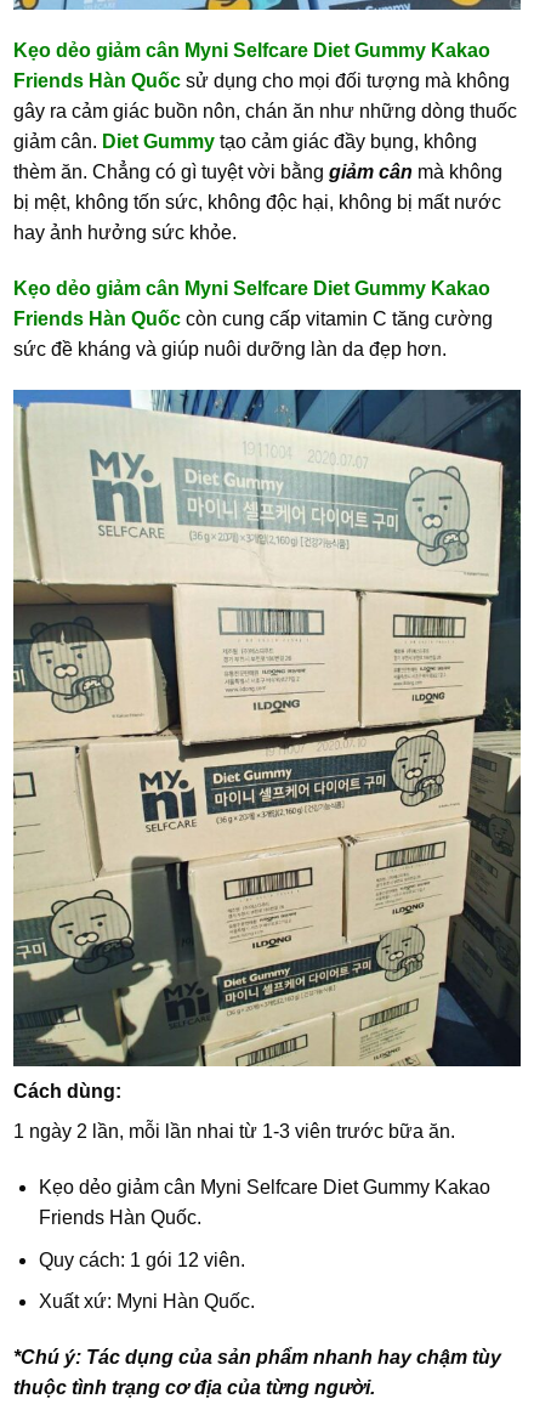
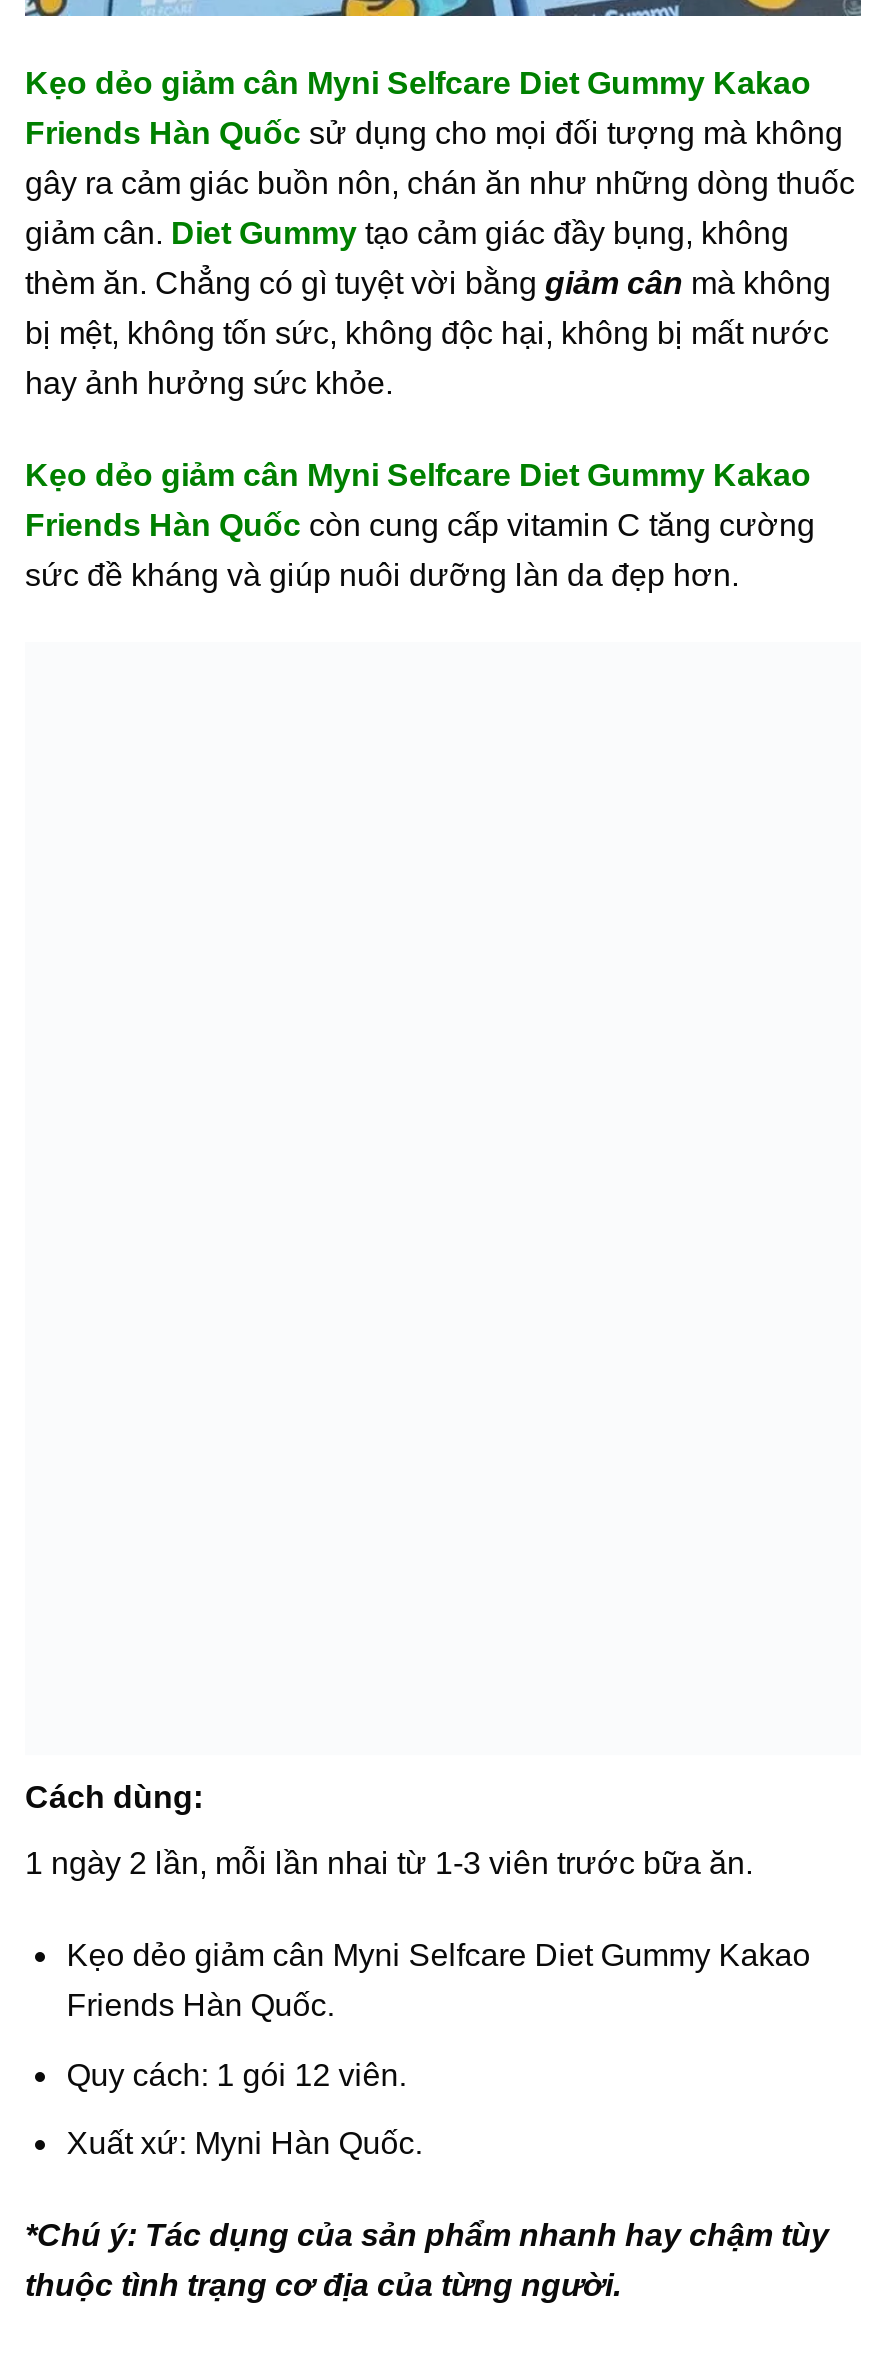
- [image]
